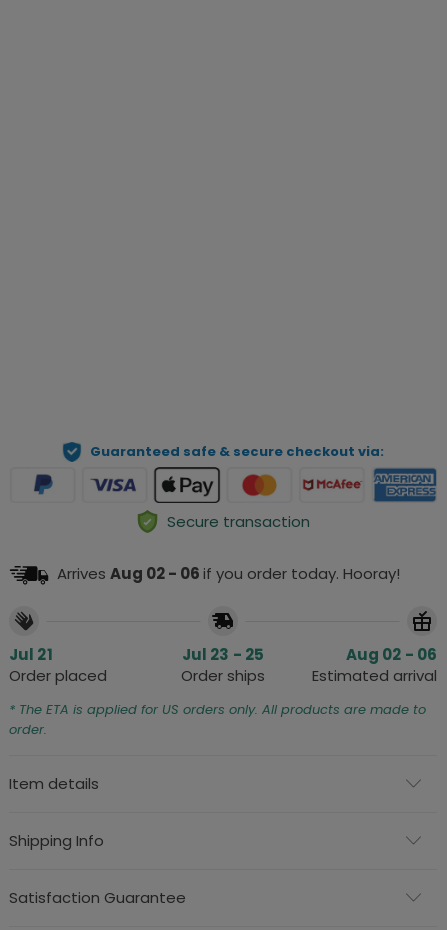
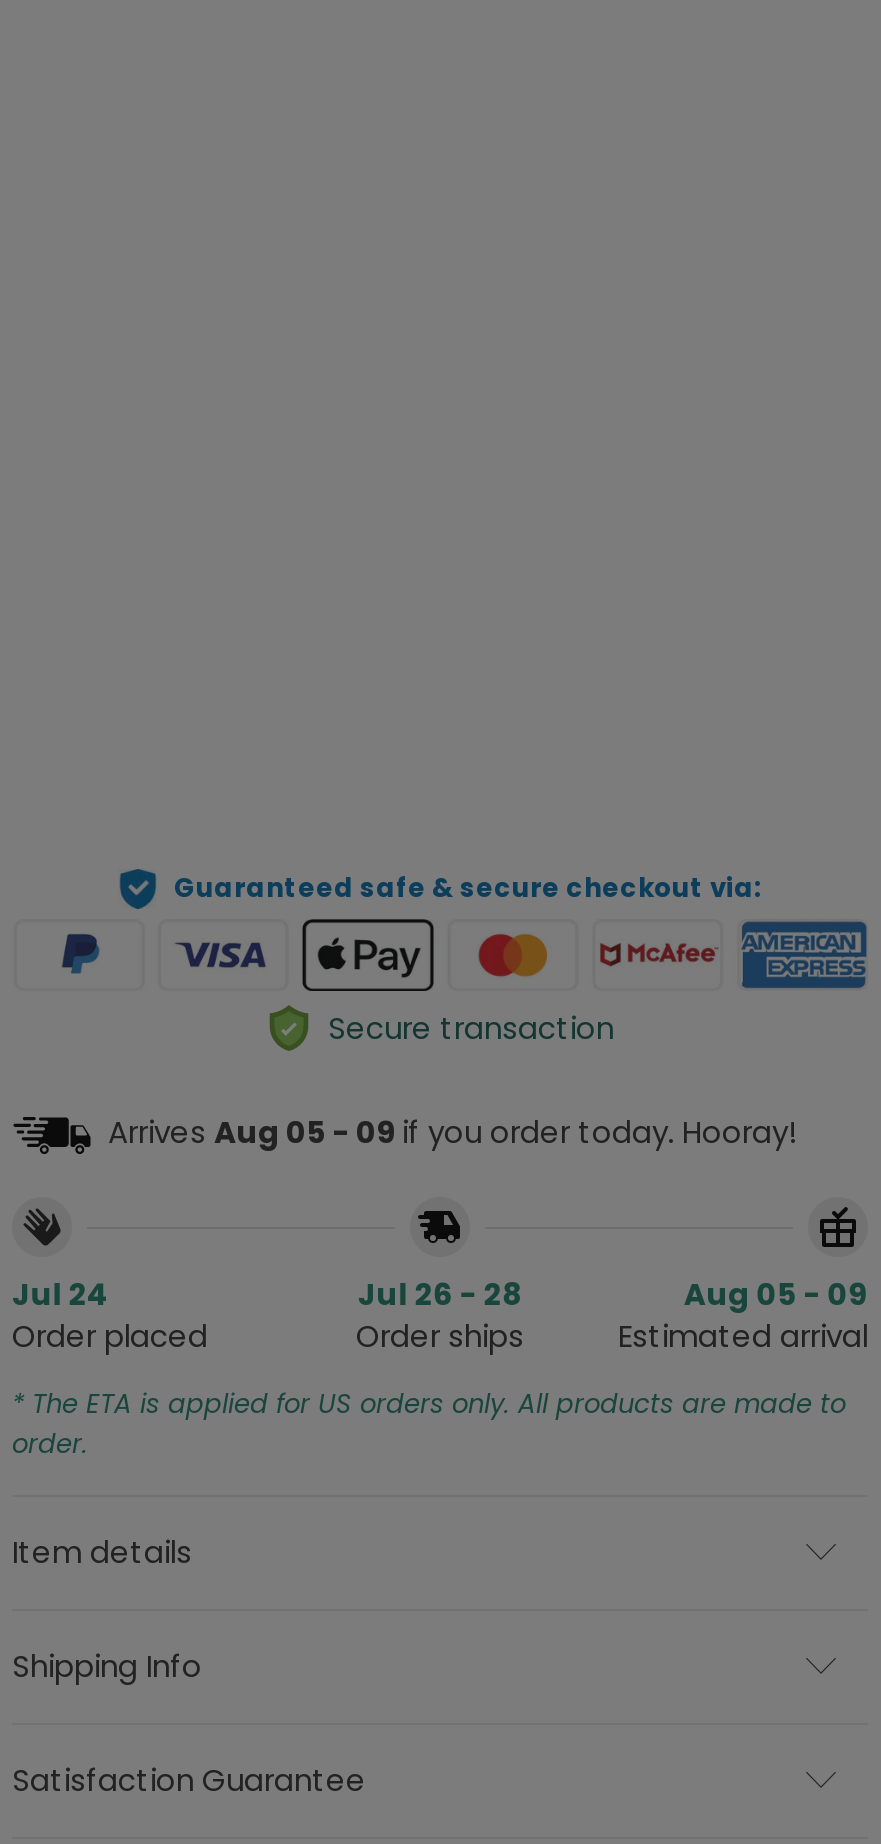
- Arrives Aug 02 - 06 if you order today. Hooray!
+ Arrives Aug 05 - 09 if you order today. Hooray!

- Jul 21
+ Jul 24

- Jul 23 - 25
+ Jul 26 - 28

- Aug 02 - 06
+ Aug 05 - 09
